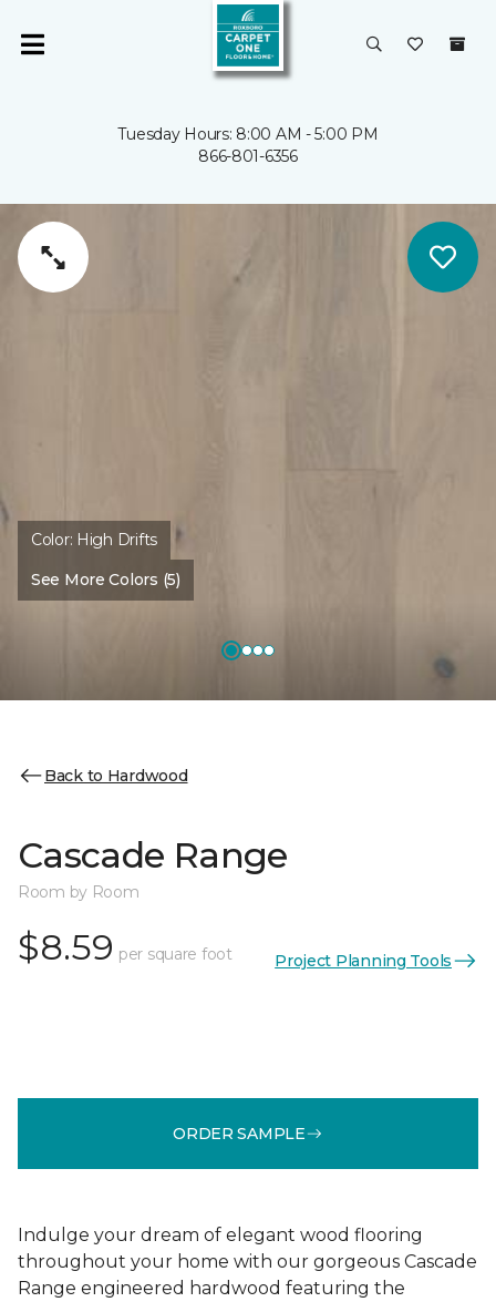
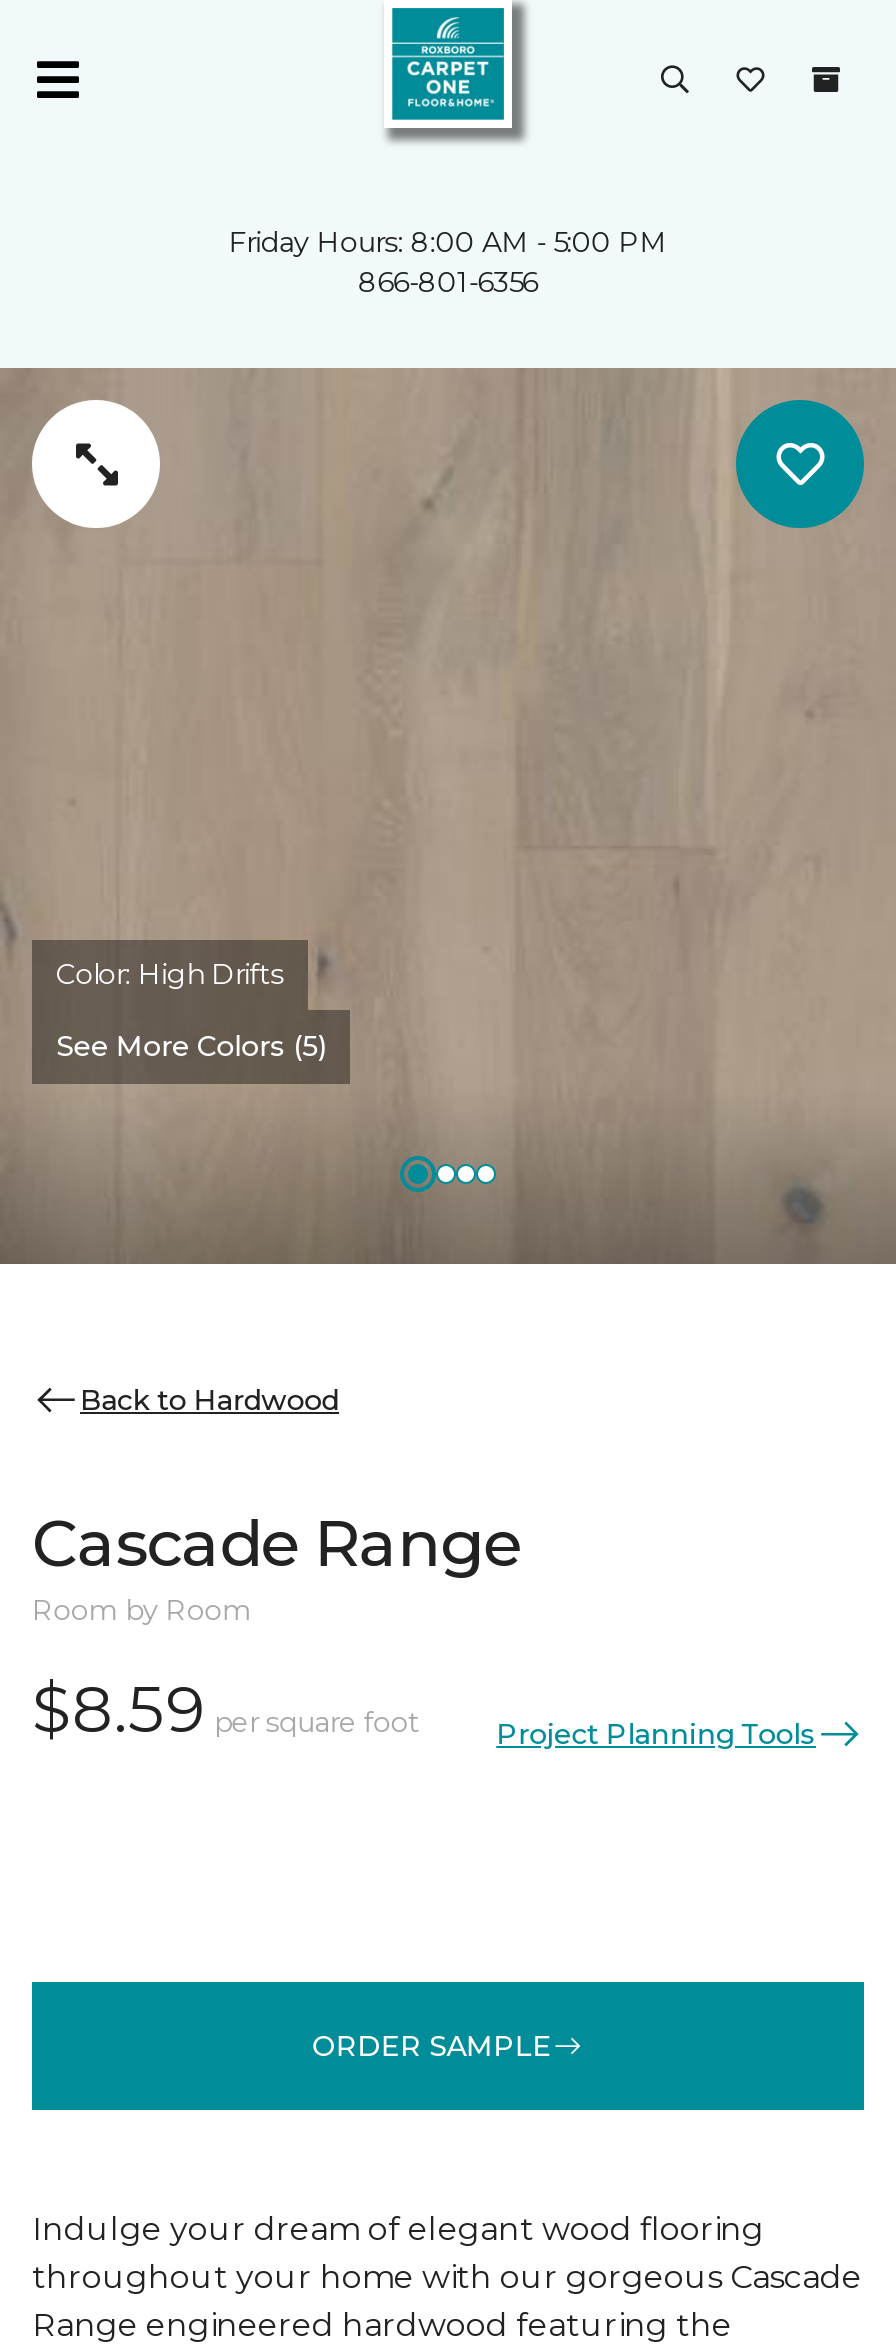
- Tuesday Hours: 8:00 AM - 5:00 PM
+ Friday Hours: 8:00 AM - 5:00 PM
